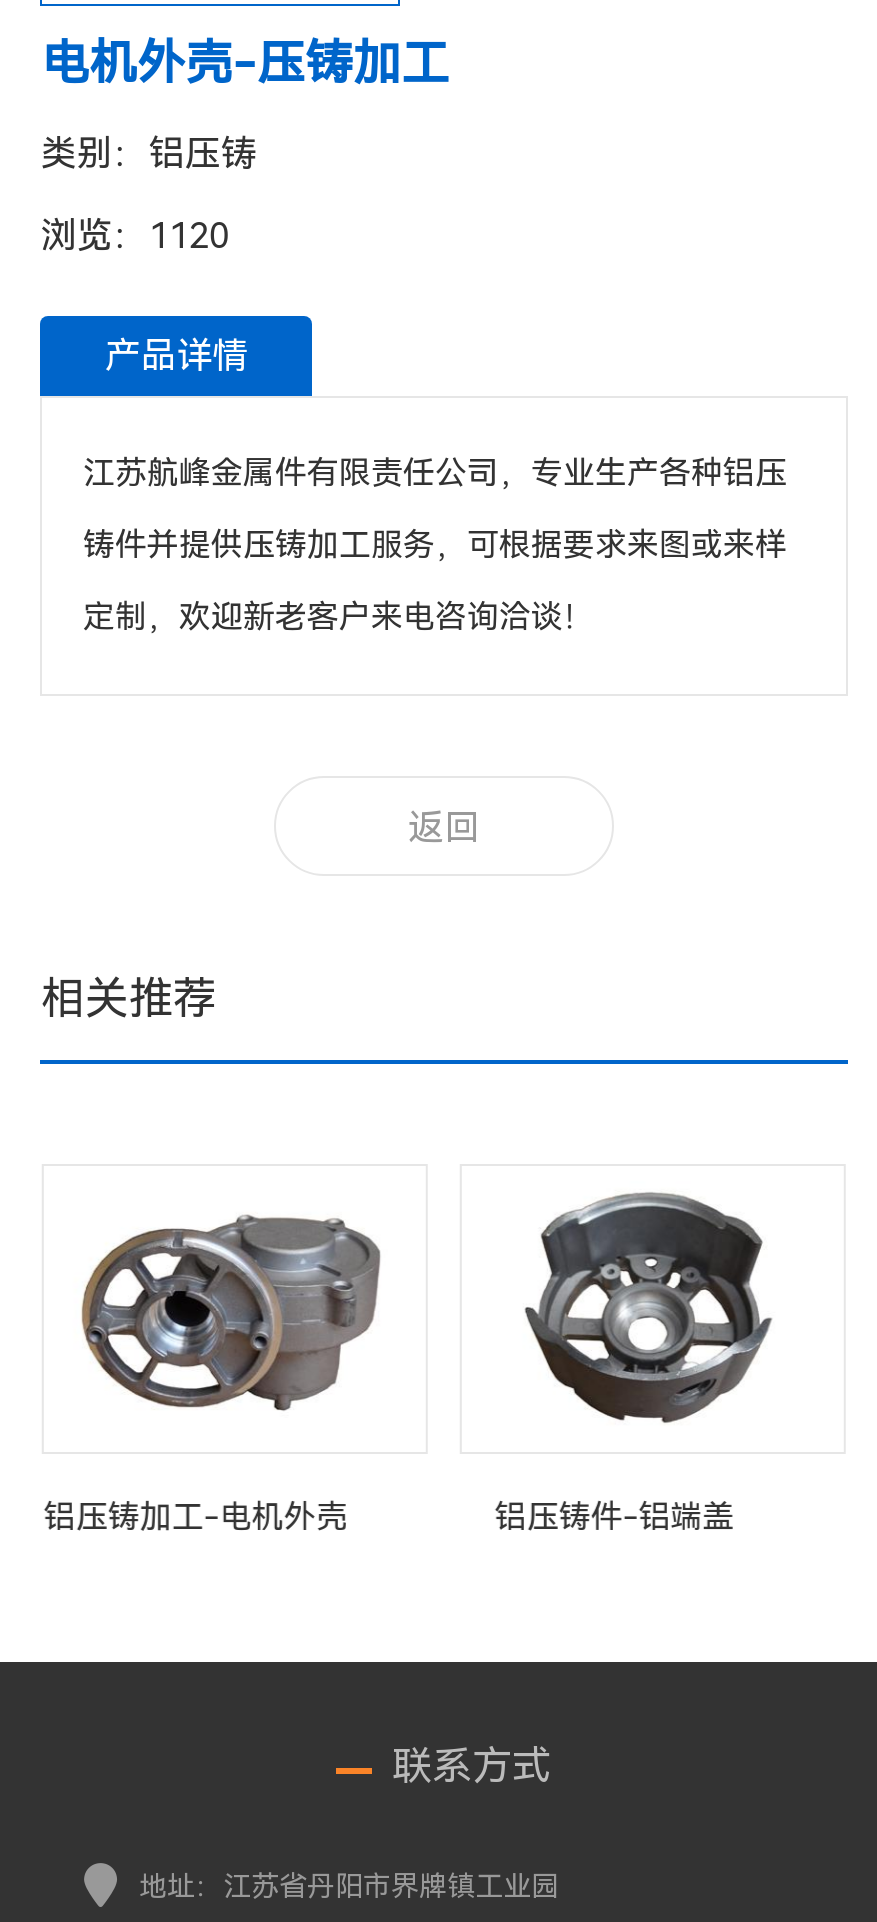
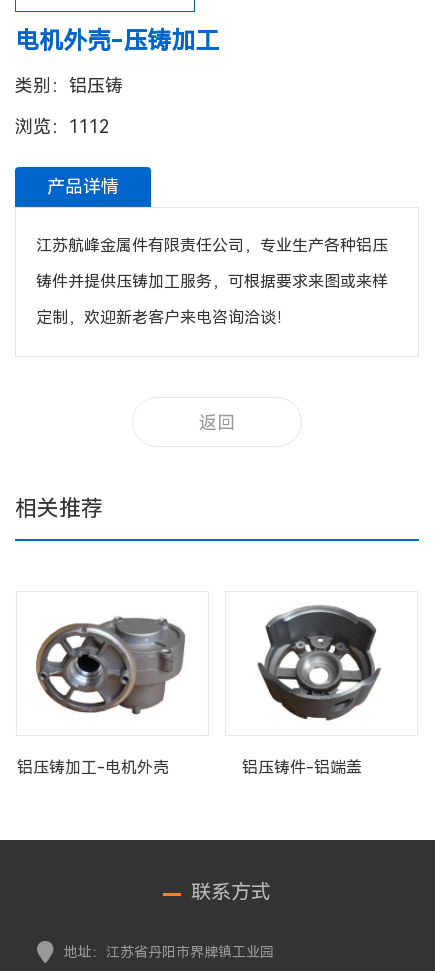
- 浏览：1120
+ 浏览：1112
